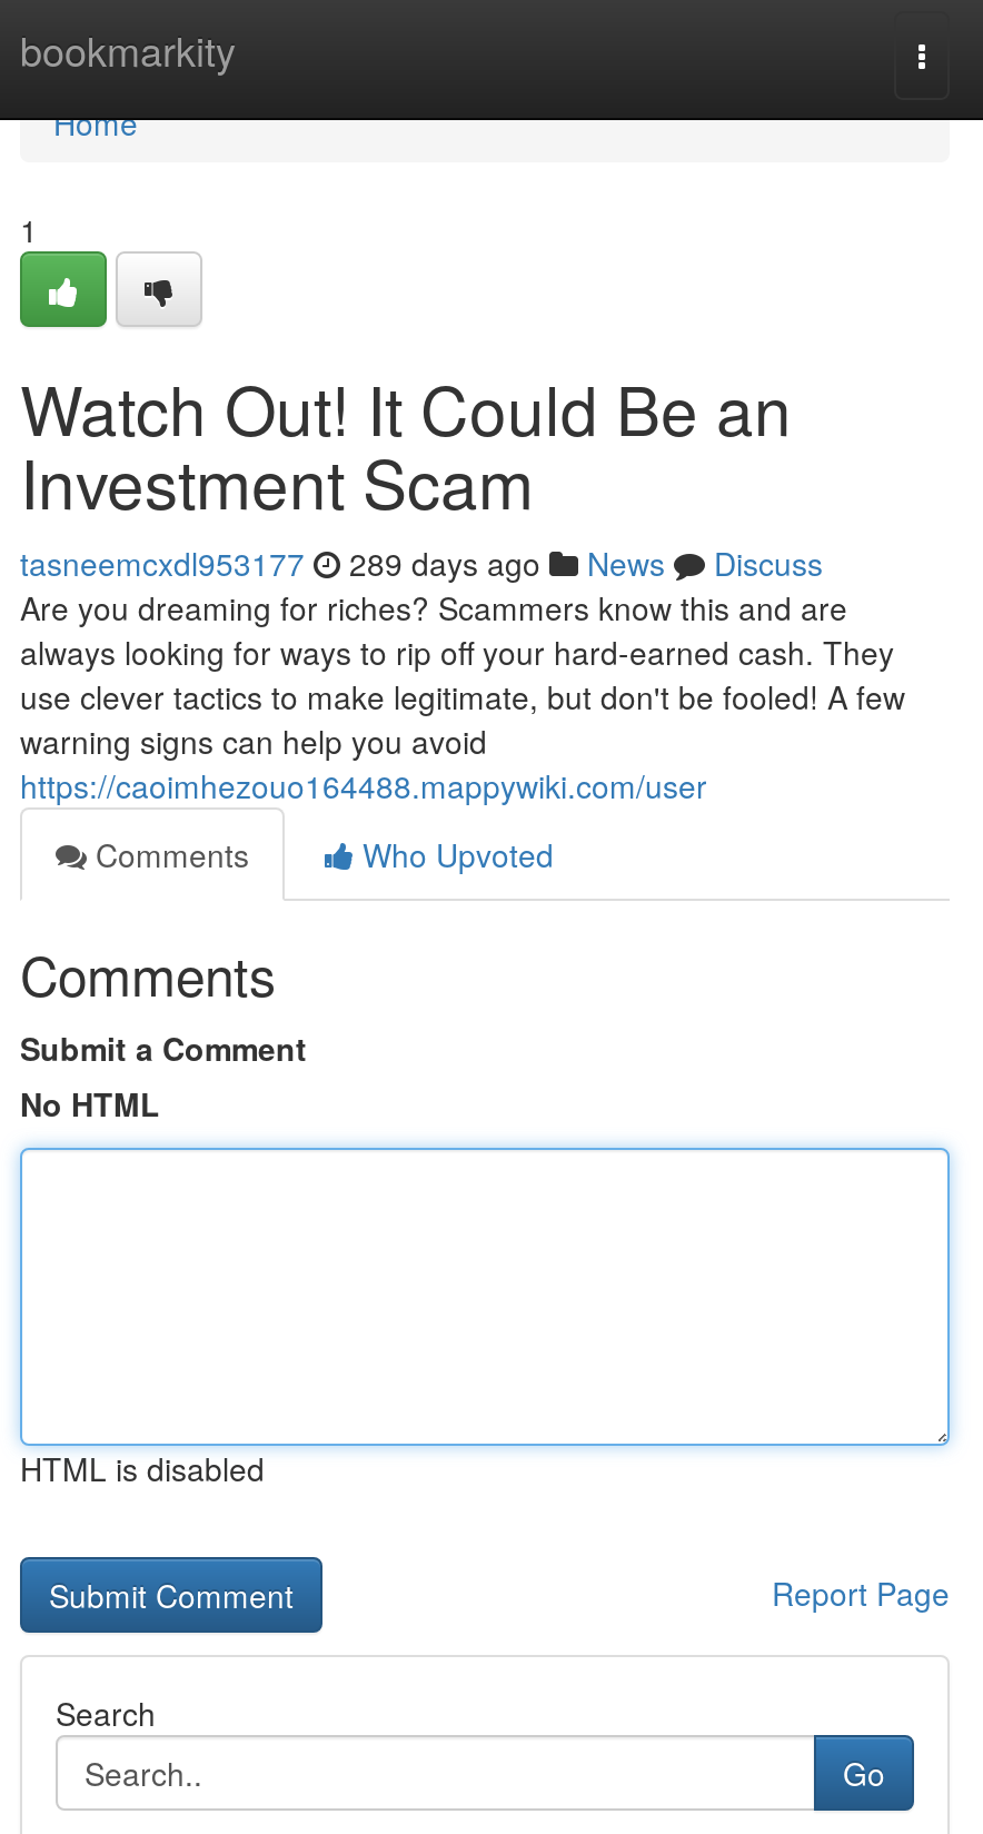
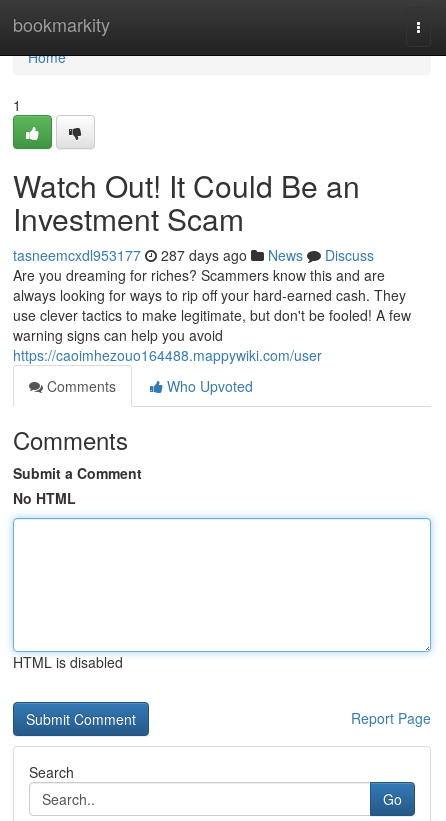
- tasneemcxdl953177 289 days ago News Discuss
+ tasneemcxdl953177 287 days ago News Discuss
